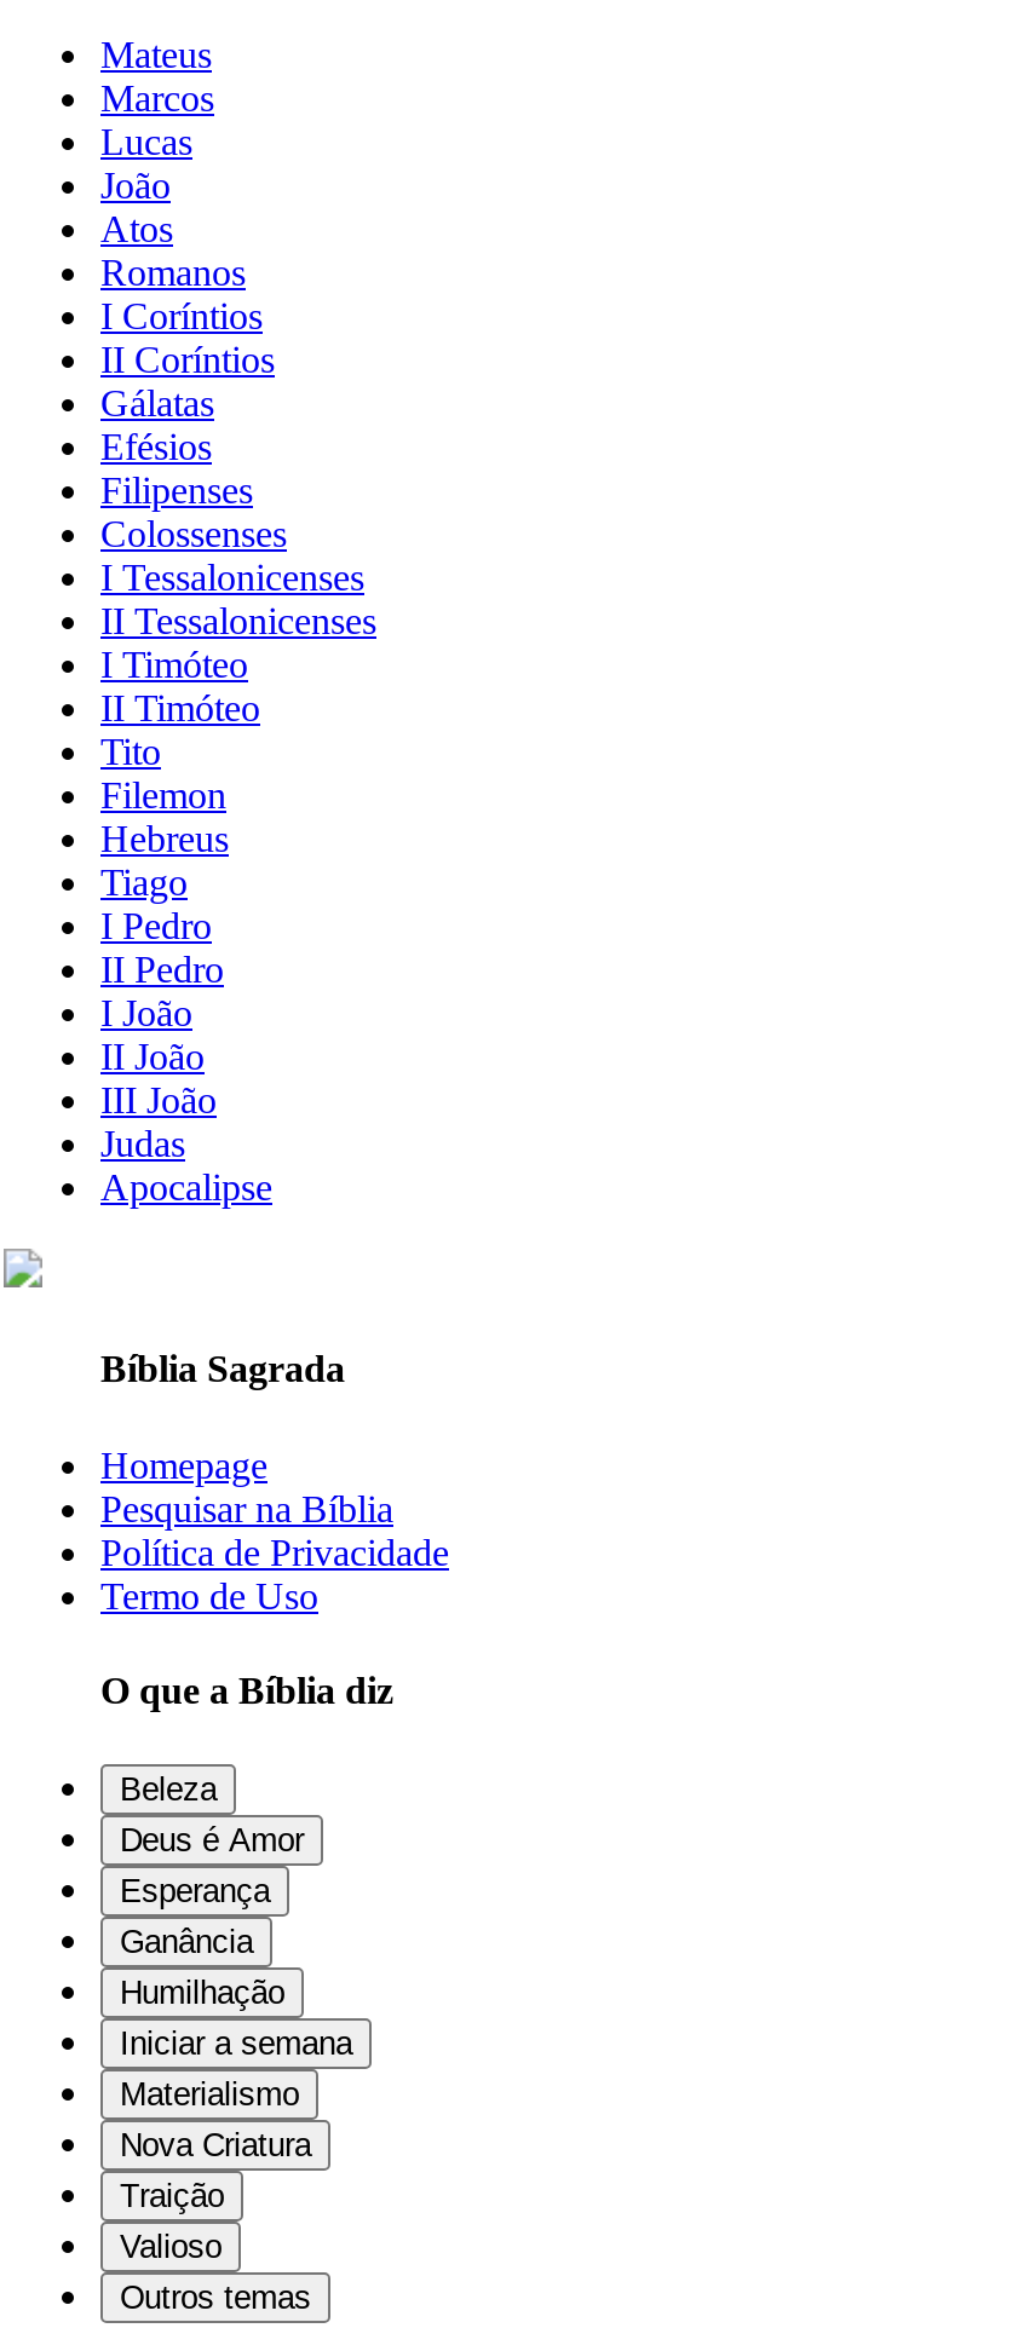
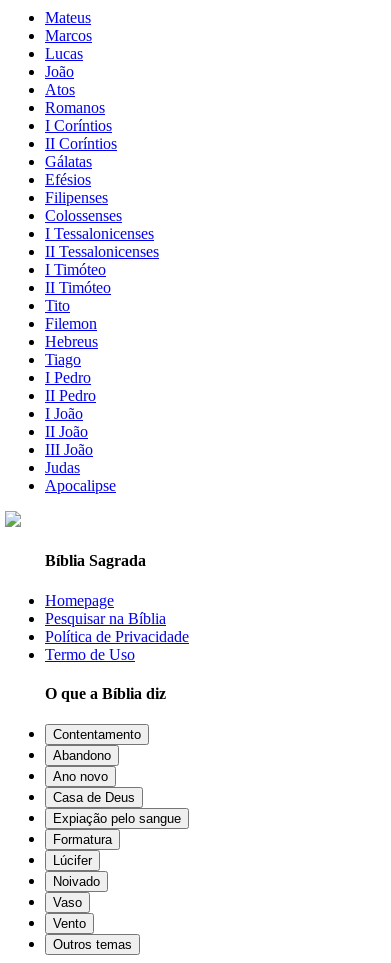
- Beleza
- Deus é Amor
- Esperança
- Ganância
- Humilhação
- Iniciar a semana
- Materialismo
- Nova Criatura
- Traição
- Valioso
+ Contentamento
+ Abandono
+ Ano novo
+ Casa de Deus
+ Expiação pelo sangue
+ Formatura
+ Lúcifer
+ Noivado
+ Vaso
+ Vento
